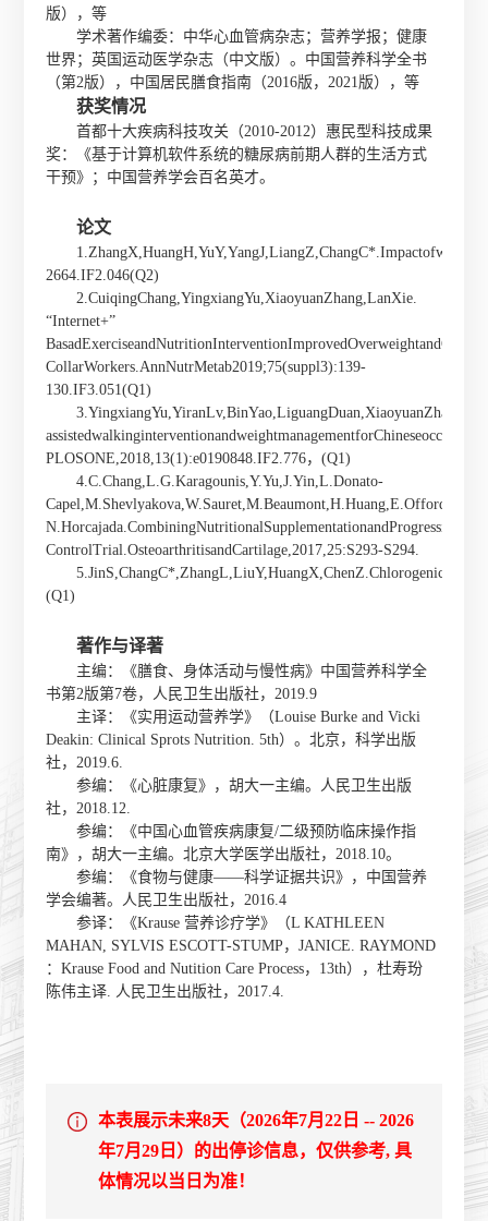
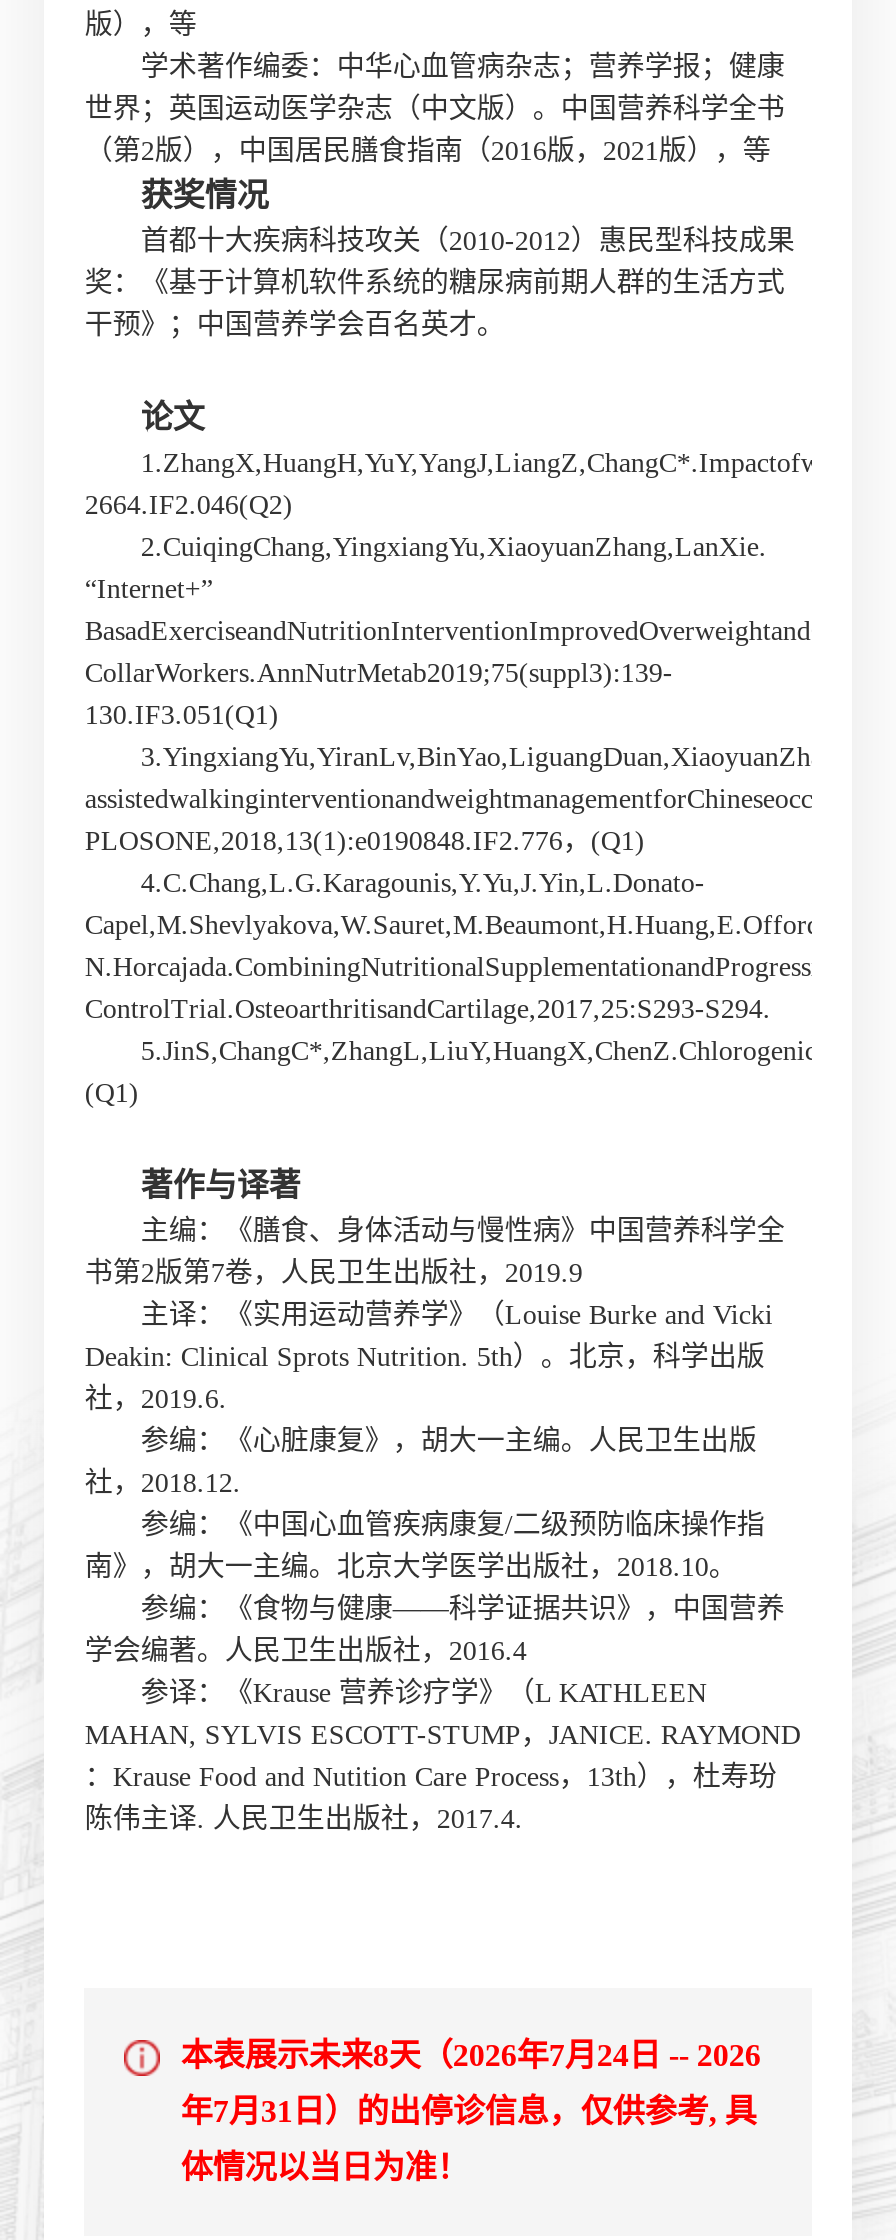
- 本表展示未来8天（2026年7月22日 -- 2026
+ 本表展示未来8天（2026年7月24日 -- 2026

- 年7月29日）的出停诊信息，仅供参考, 具
+ 年7月31日）的出停诊信息，仅供参考, 具
